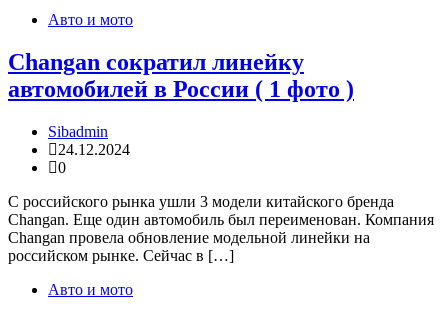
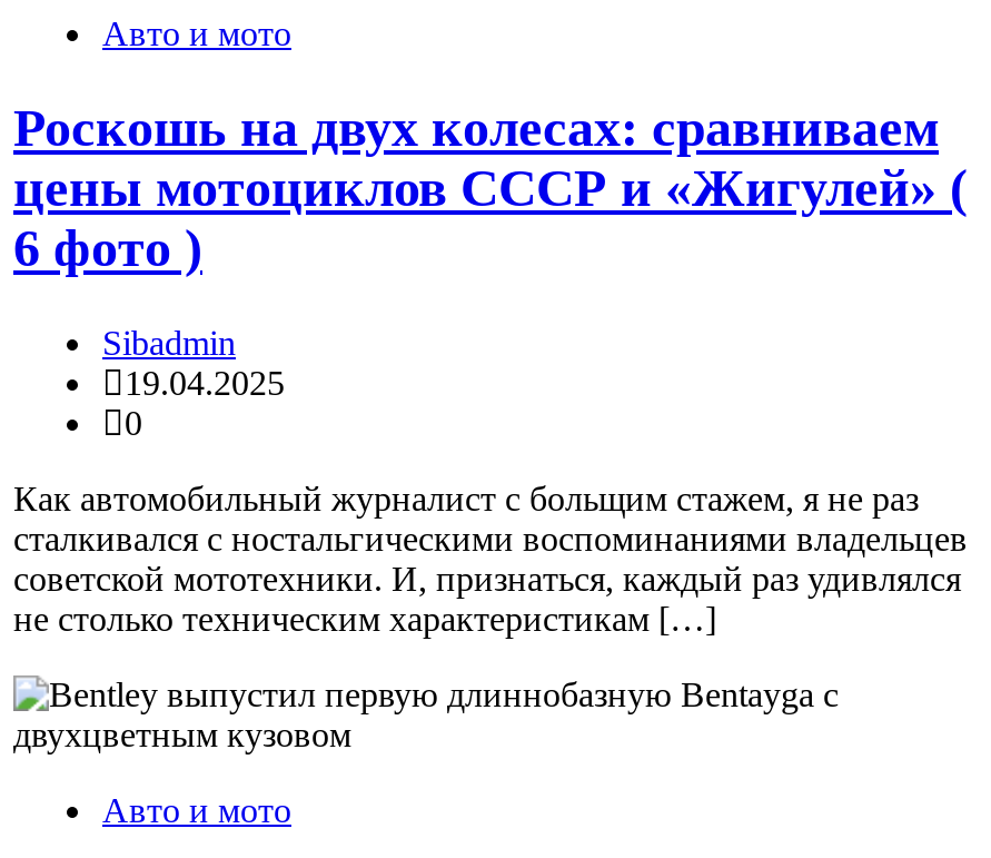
- Changan сократил линейку
- автомобилей в России ( 1 фото )
+ Роскошь на двух колесах: сравниваем
+ цены мотоциклов СССР и «Жигулей» (
+ 6 фото )

- 24.12.2024
+ 19.04.2025

- С российского рынка ушли 3 модели китайского бренда
- Changan. Еще один автомобиль был переименован. Компания
- Changan провела обновление модельной линейки на
- российском рынке. Сейчас в […]
+ Как автомобильный журналист с больщим стажем, я не раз
+ сталкивался с ностальгическими воспоминаниями владельцев
+ советской мототехники. И, признаться, каждый раз удивлялся
+ не столько техническим характеристикам […]
